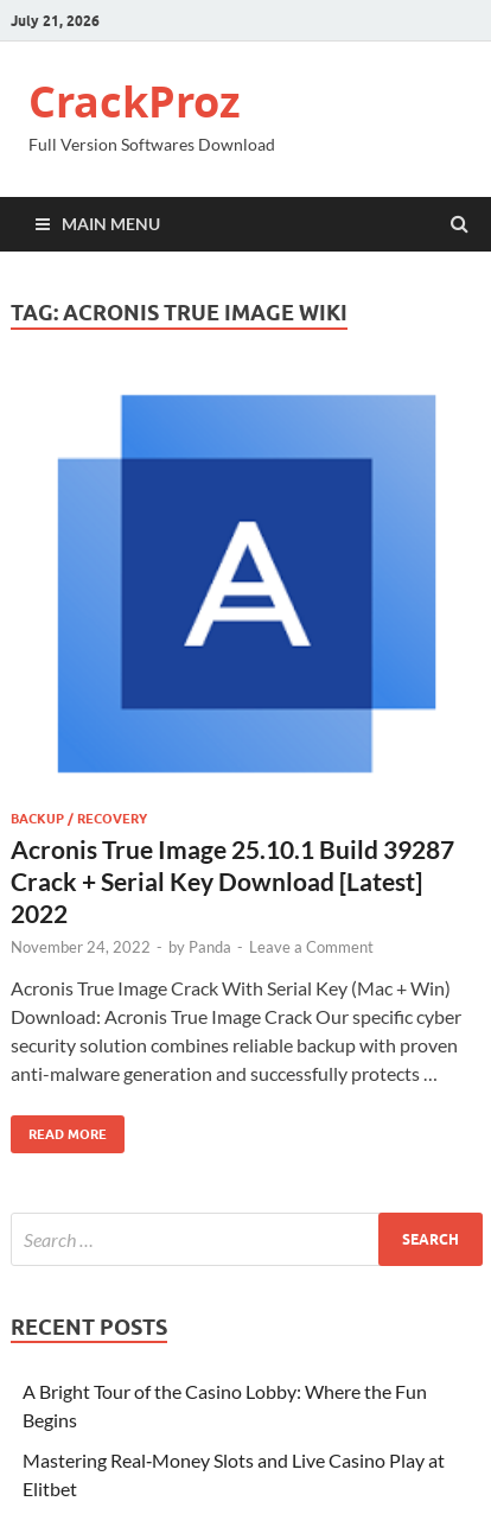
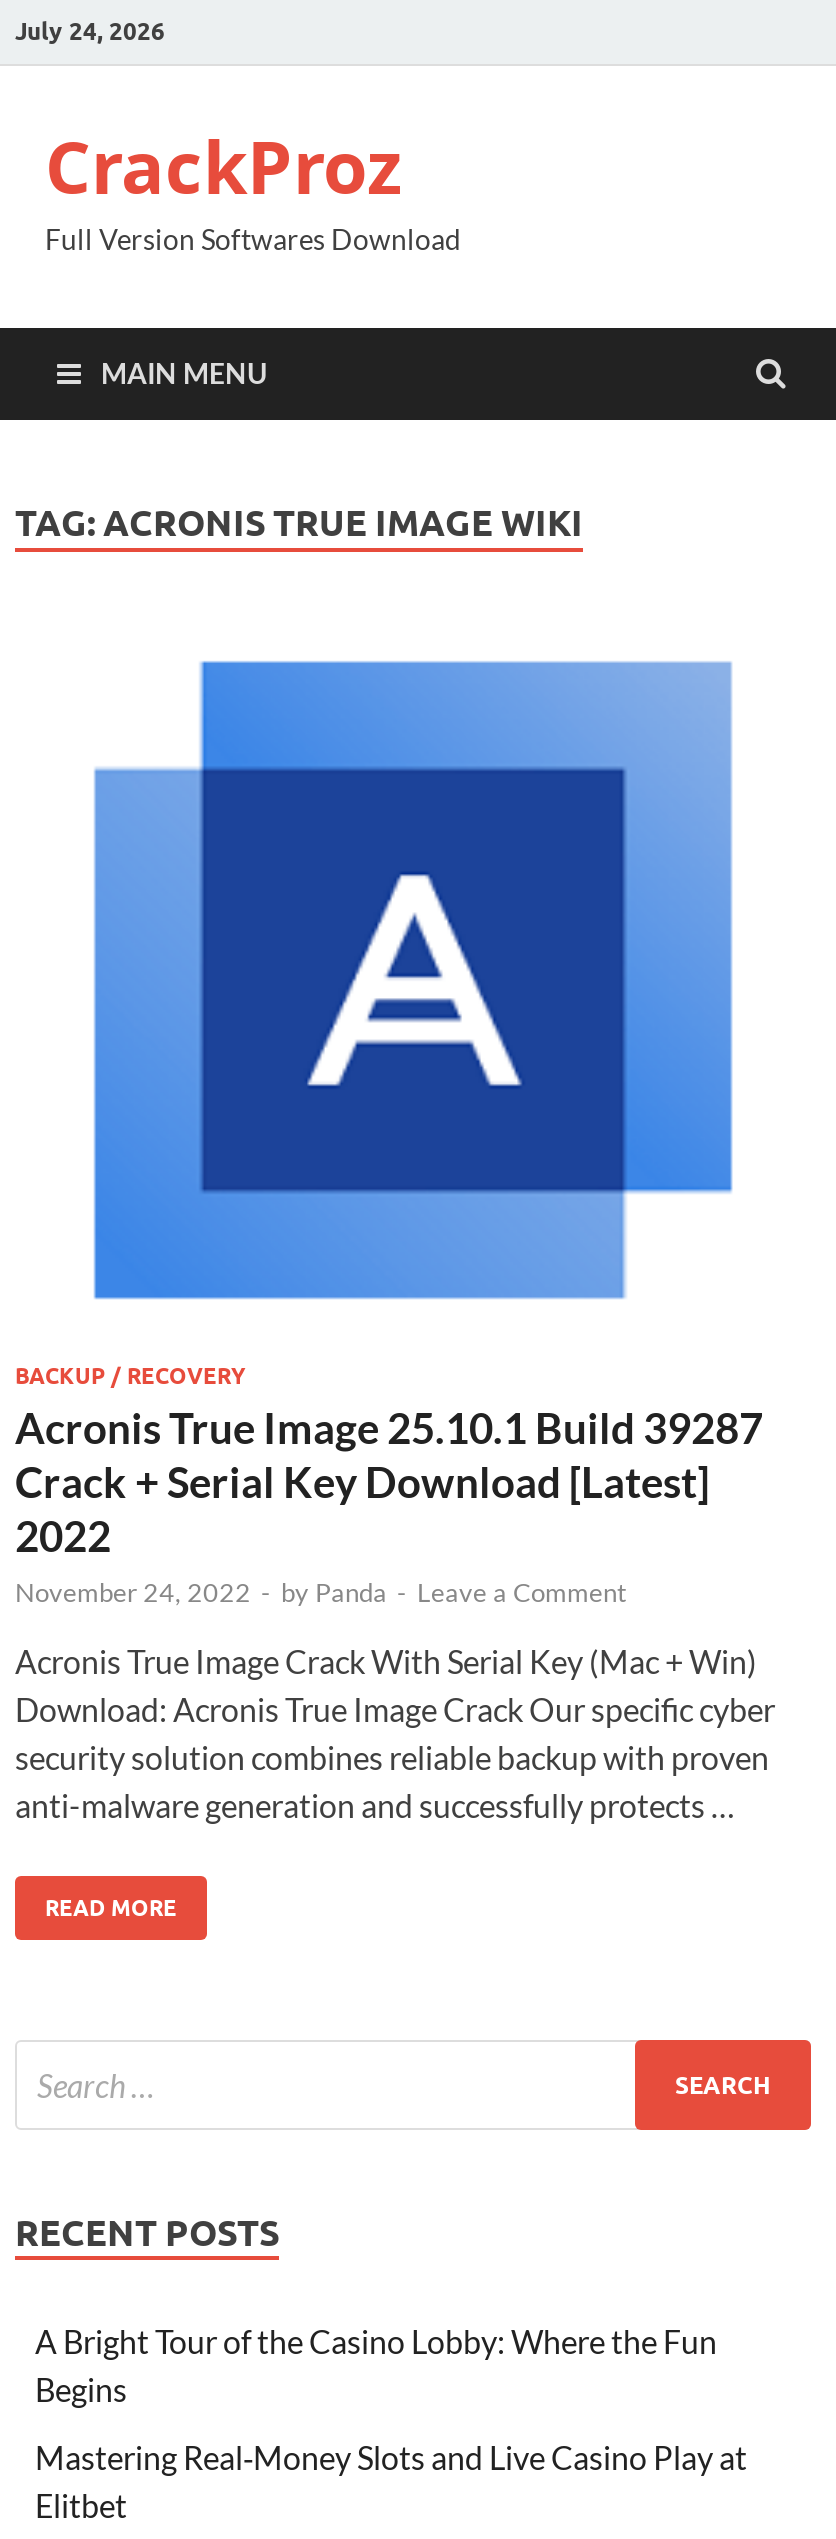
- July 21, 2026
+ July 24, 2026
